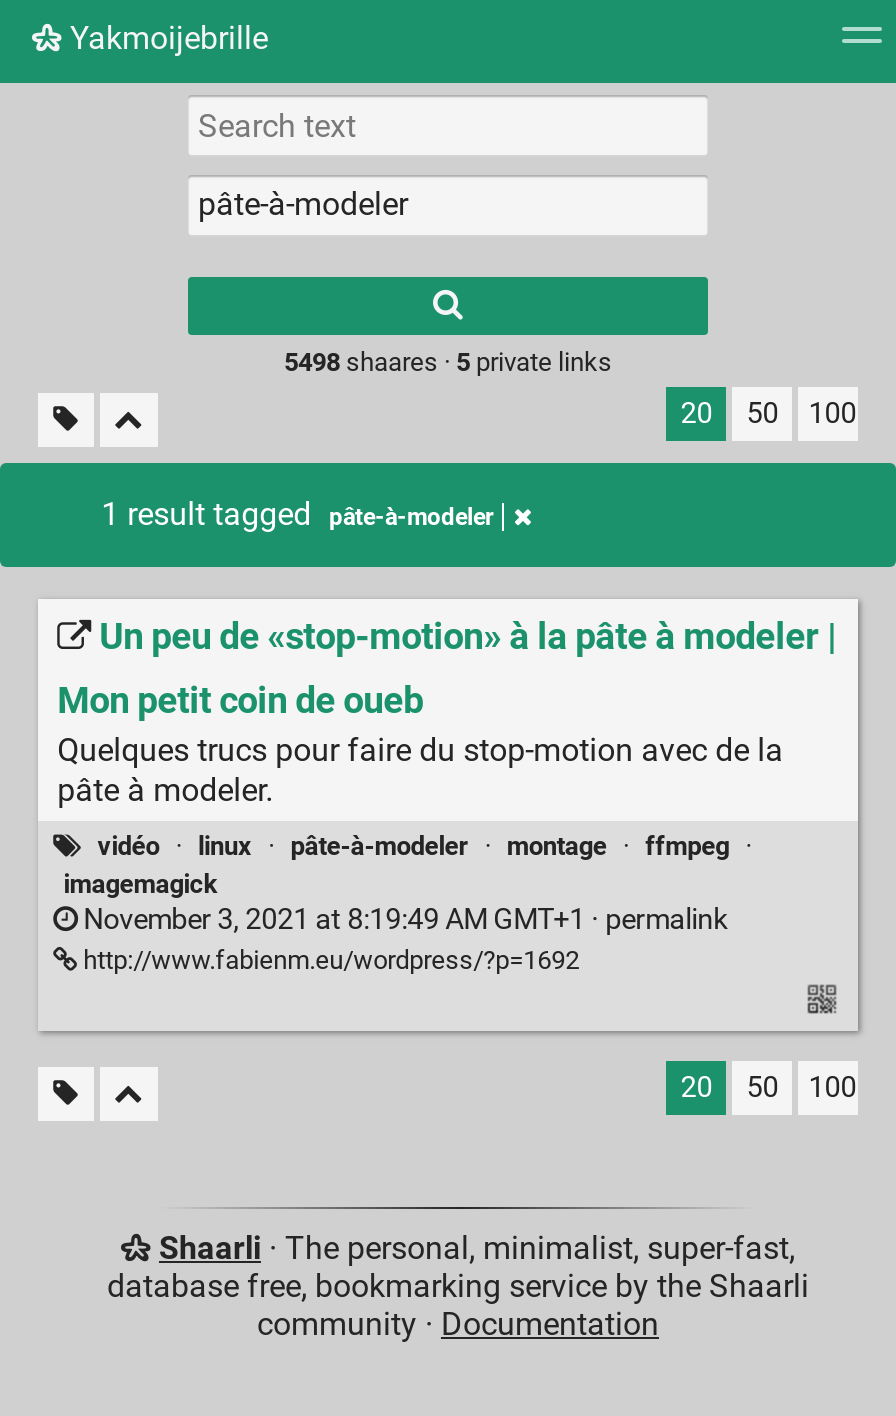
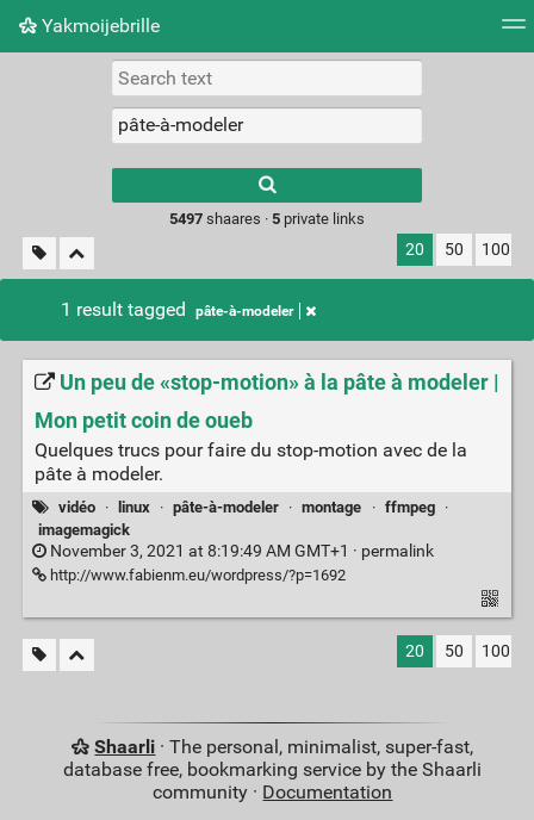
- 5498 shaares · 5 private links
+ 5497 shaares · 5 private links
